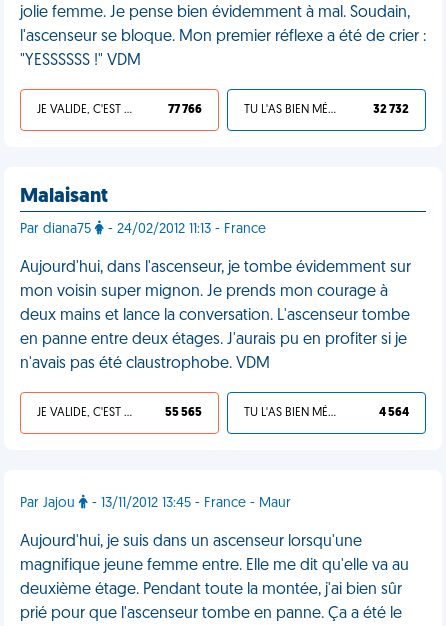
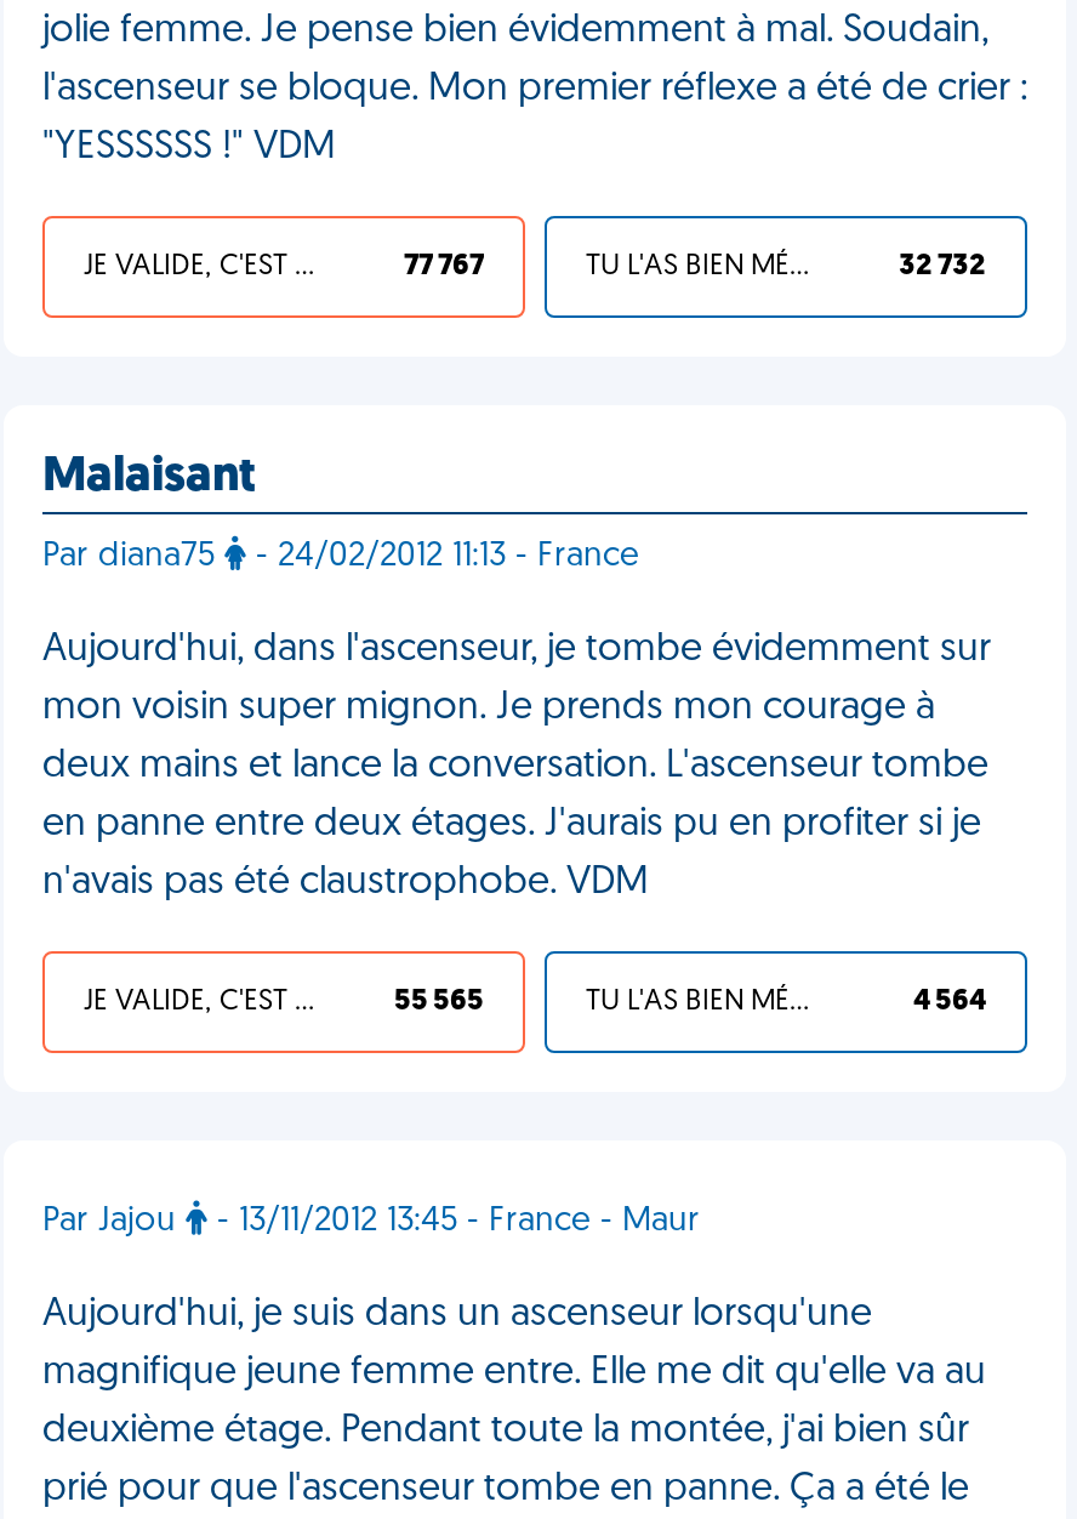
- 77 766
+ 77 767
